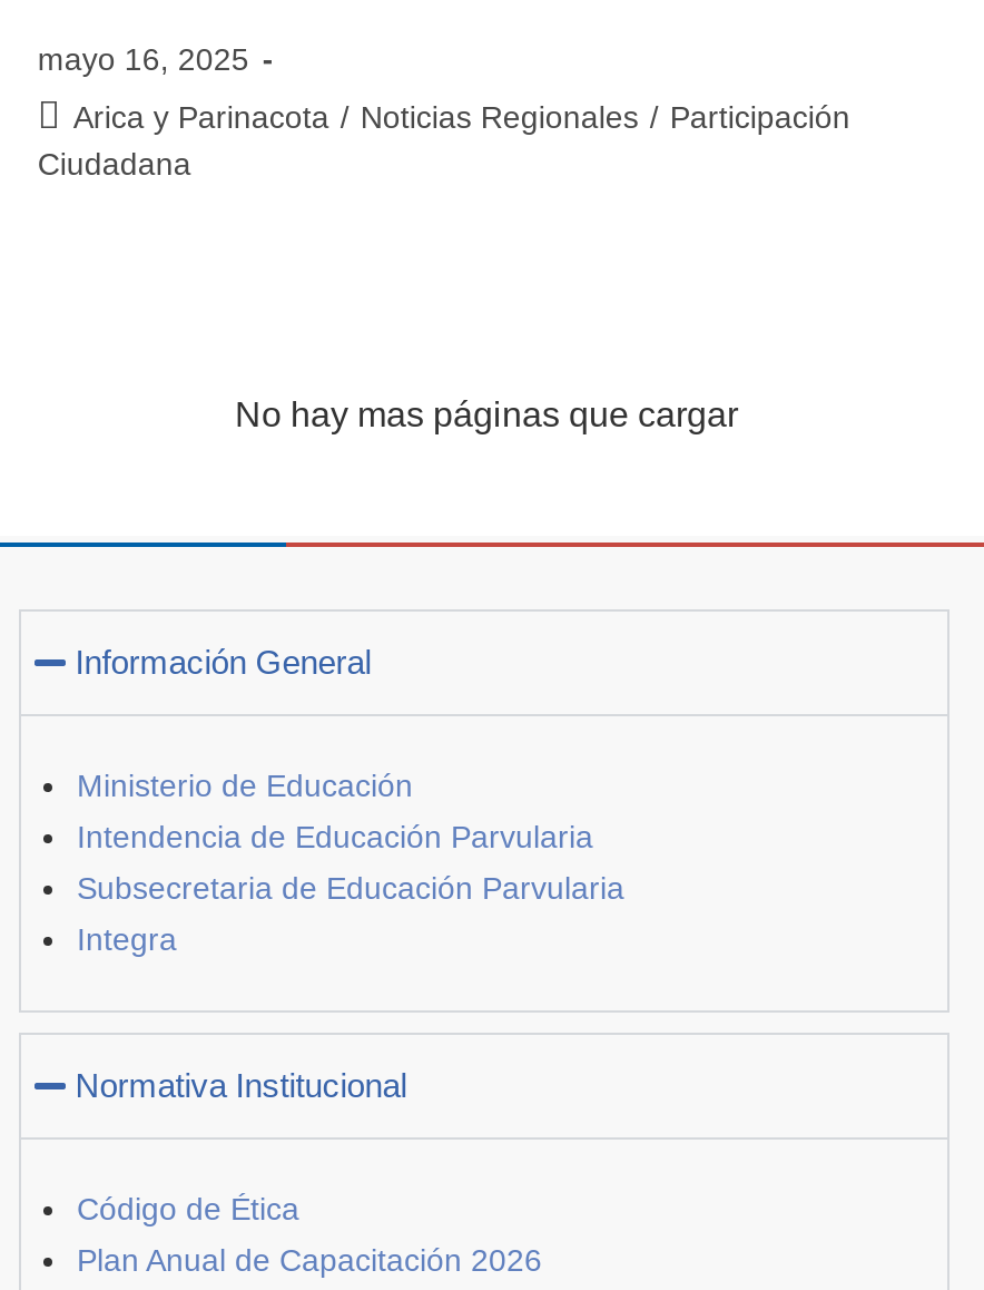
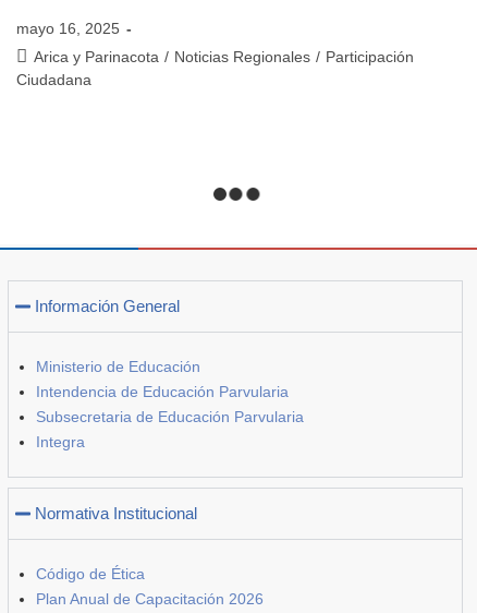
- No hay mas páginas que cargar
